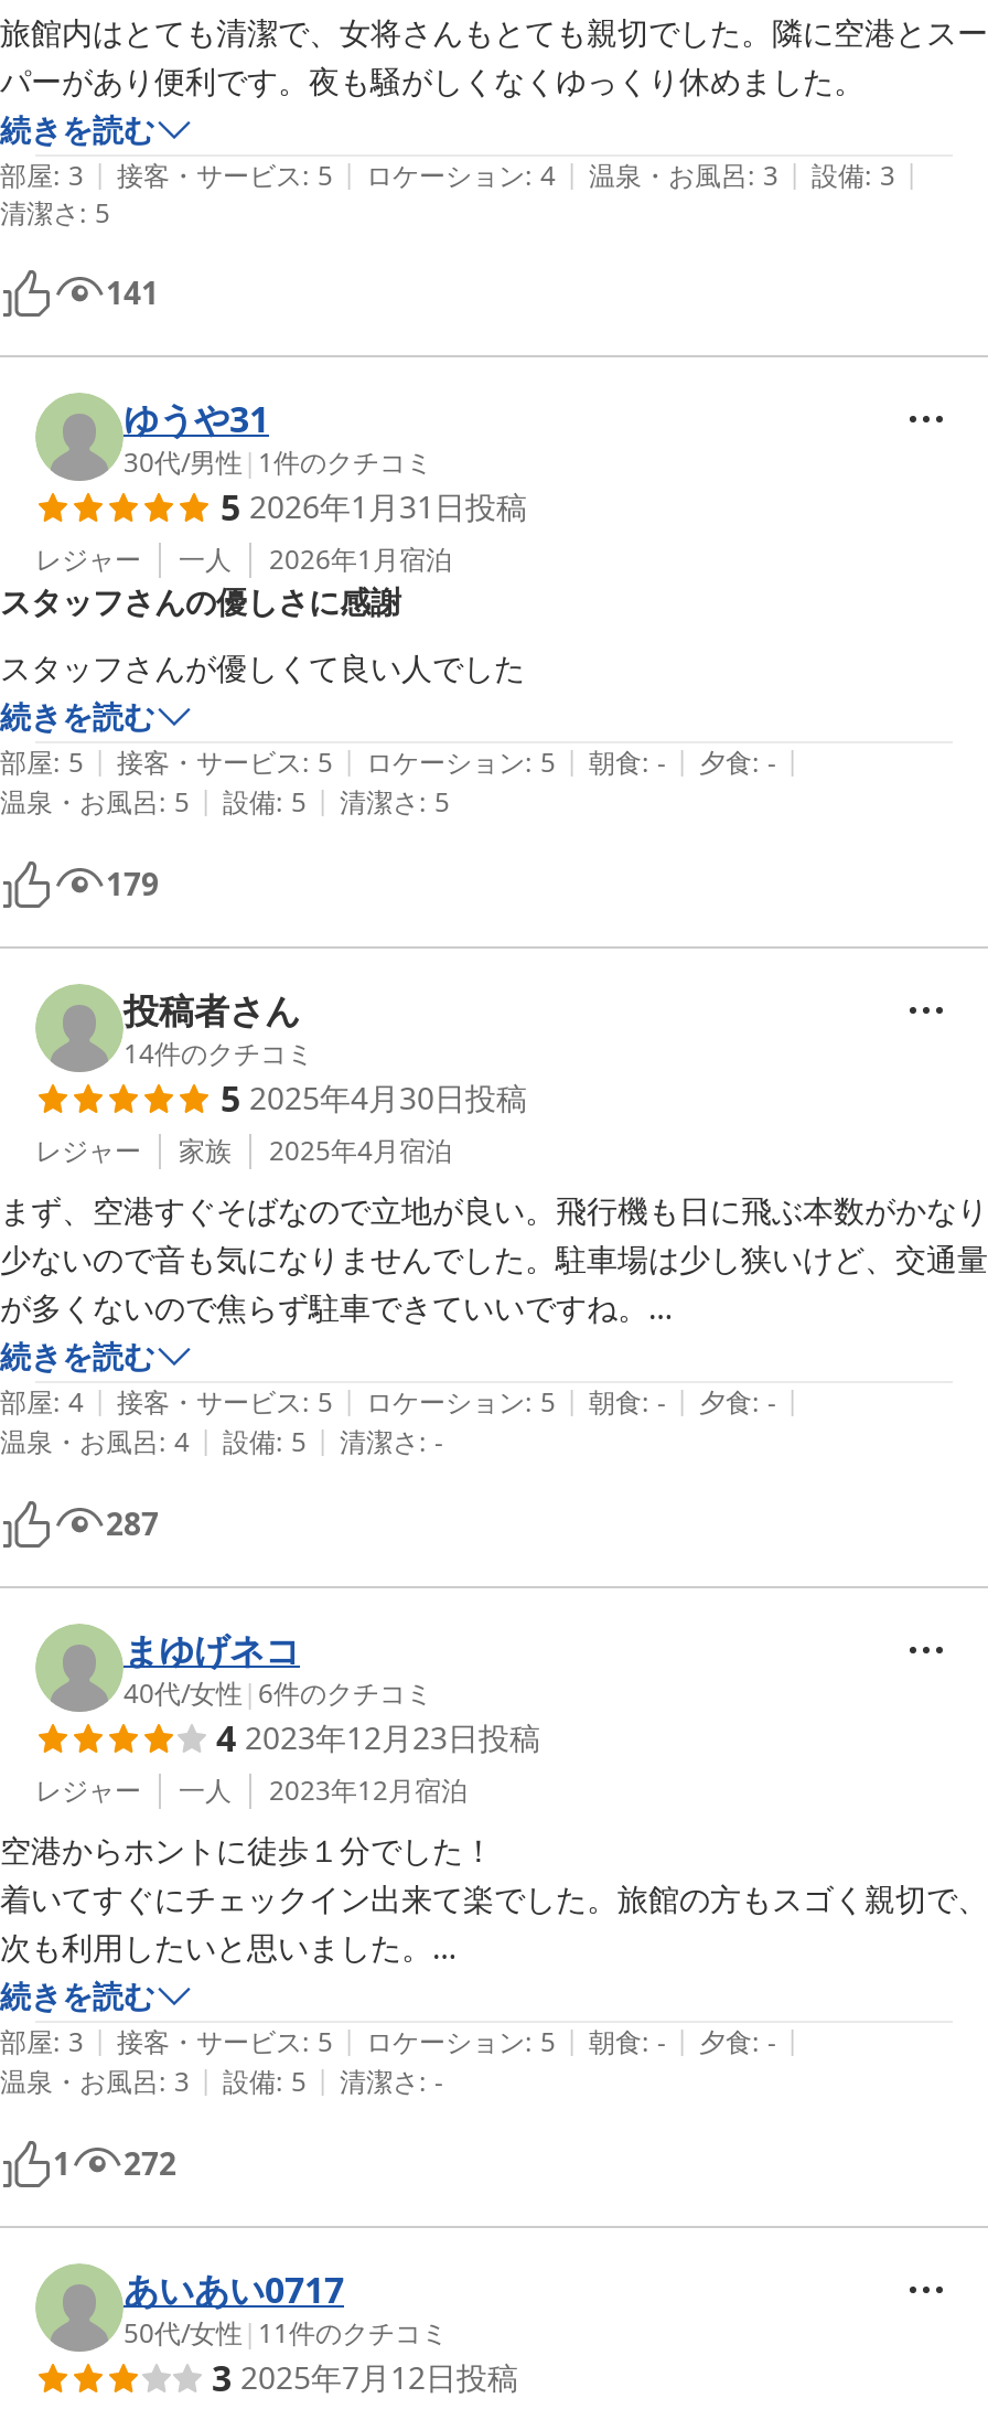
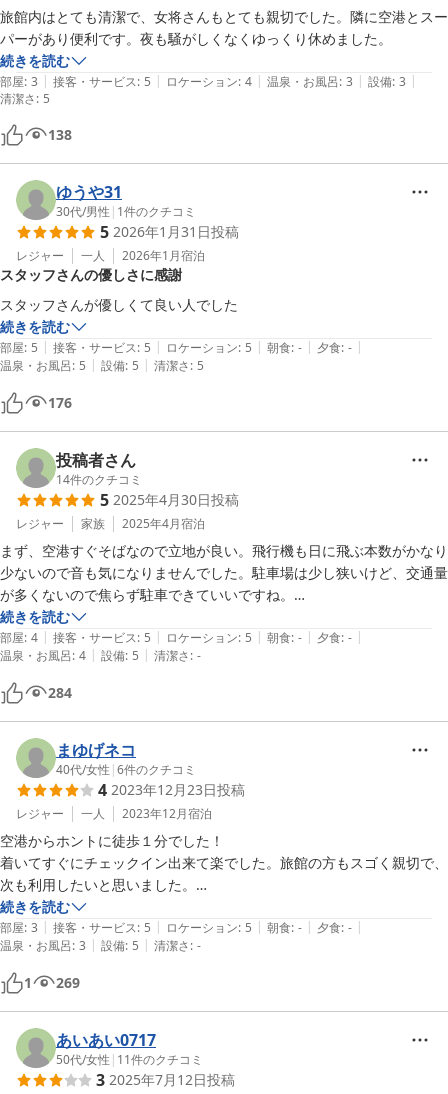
- 141
+ 138

- 179
+ 176

- 287
+ 284

- 1 272
+ 1 269
